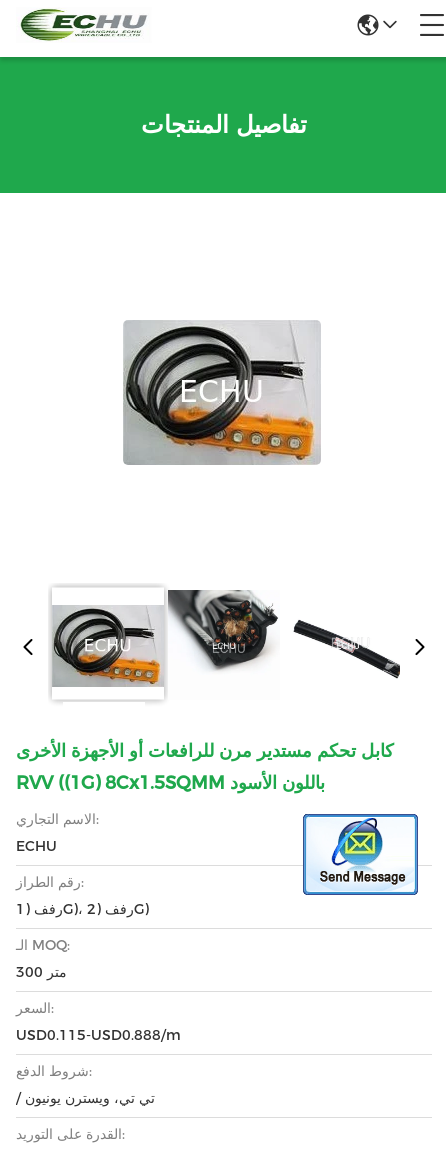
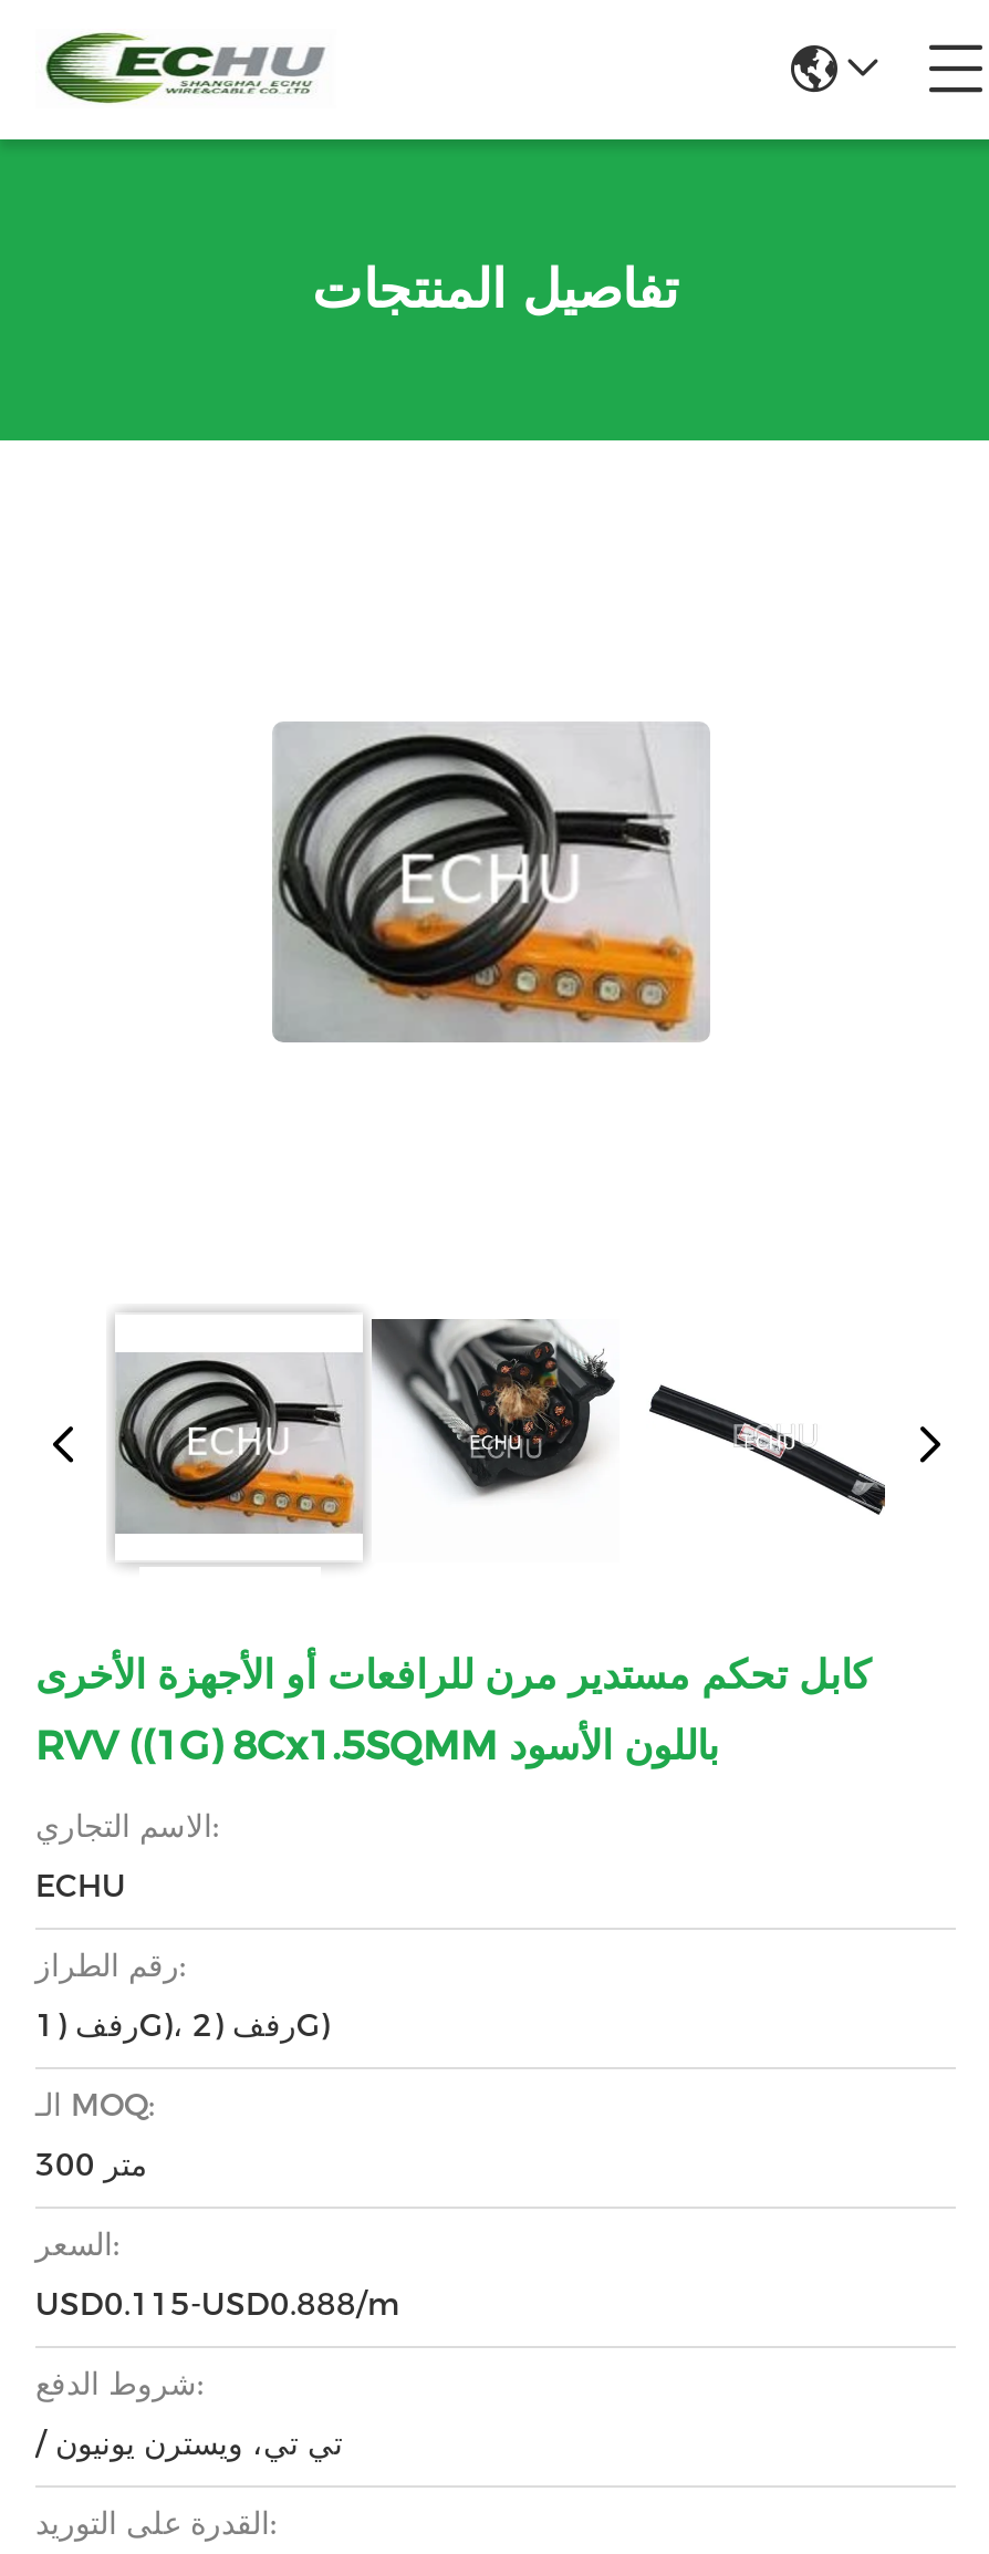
- [image]
